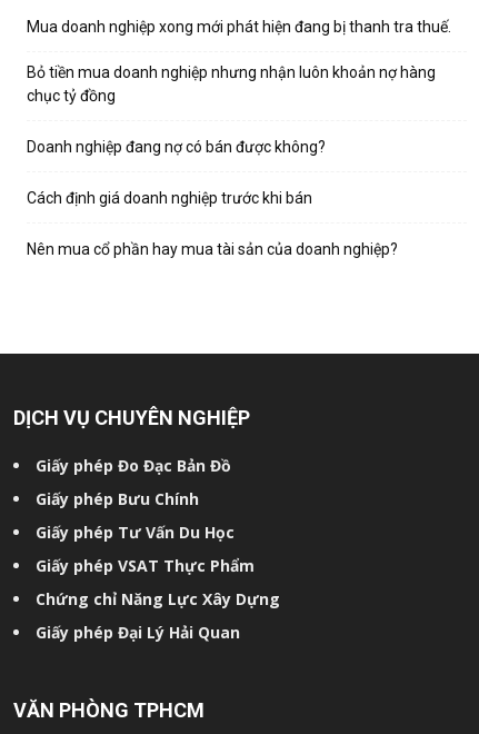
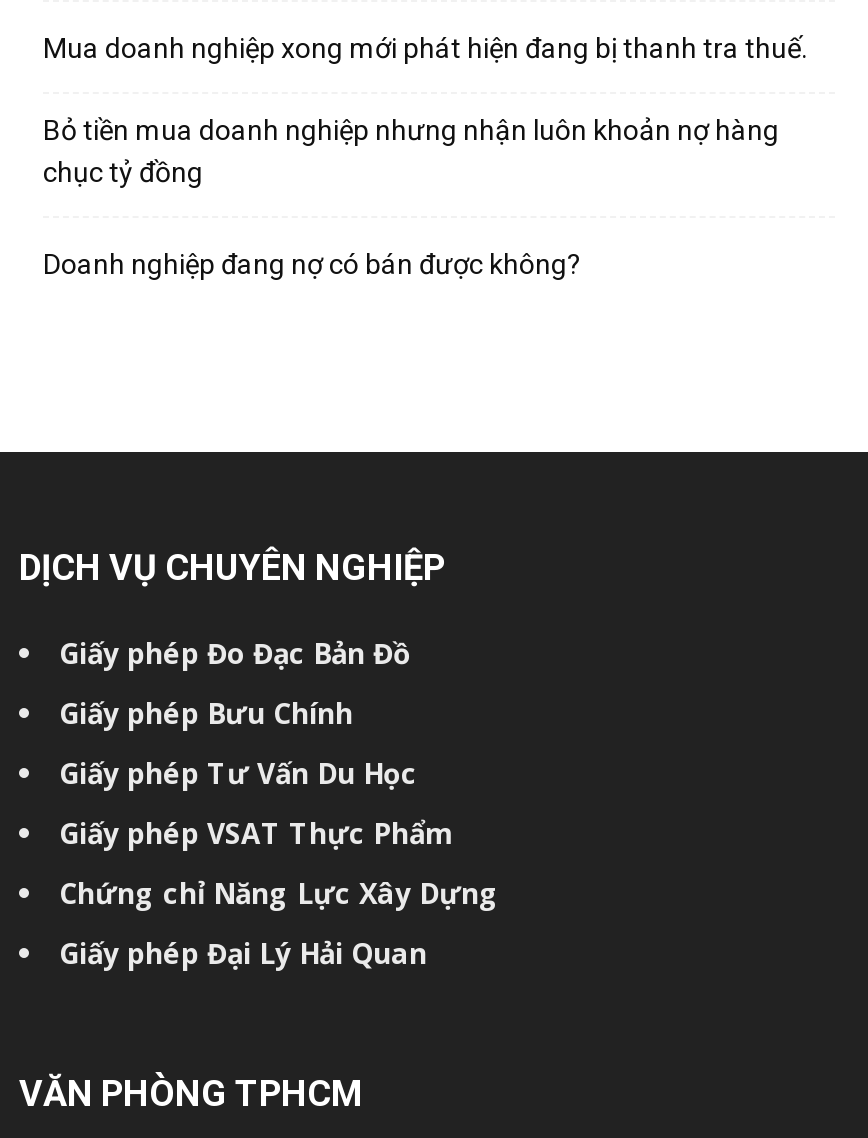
- Cách định giá doanh nghiệp trước khi bán
- Nên mua cổ phần hay mua tài sản của doanh nghiệp?
